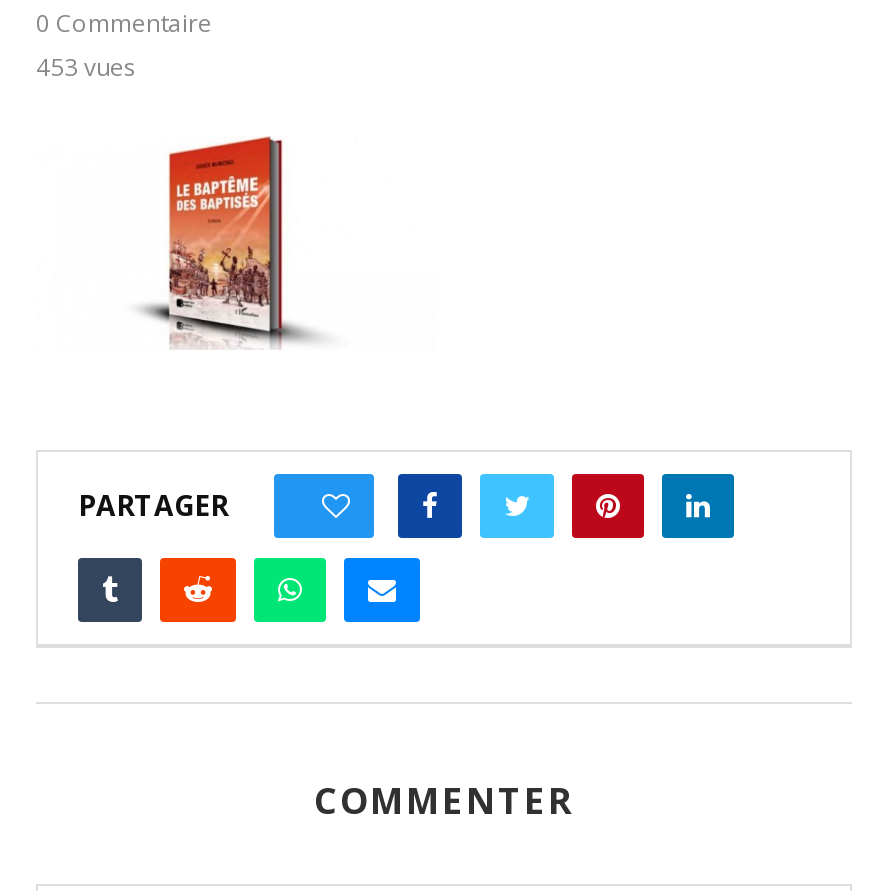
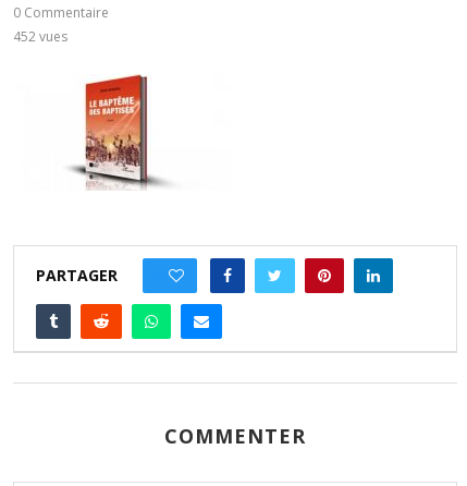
- 453 vues
+ 452 vues
